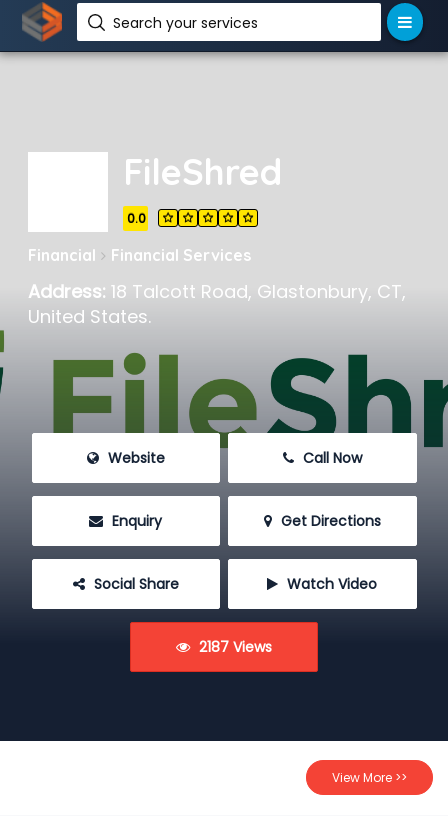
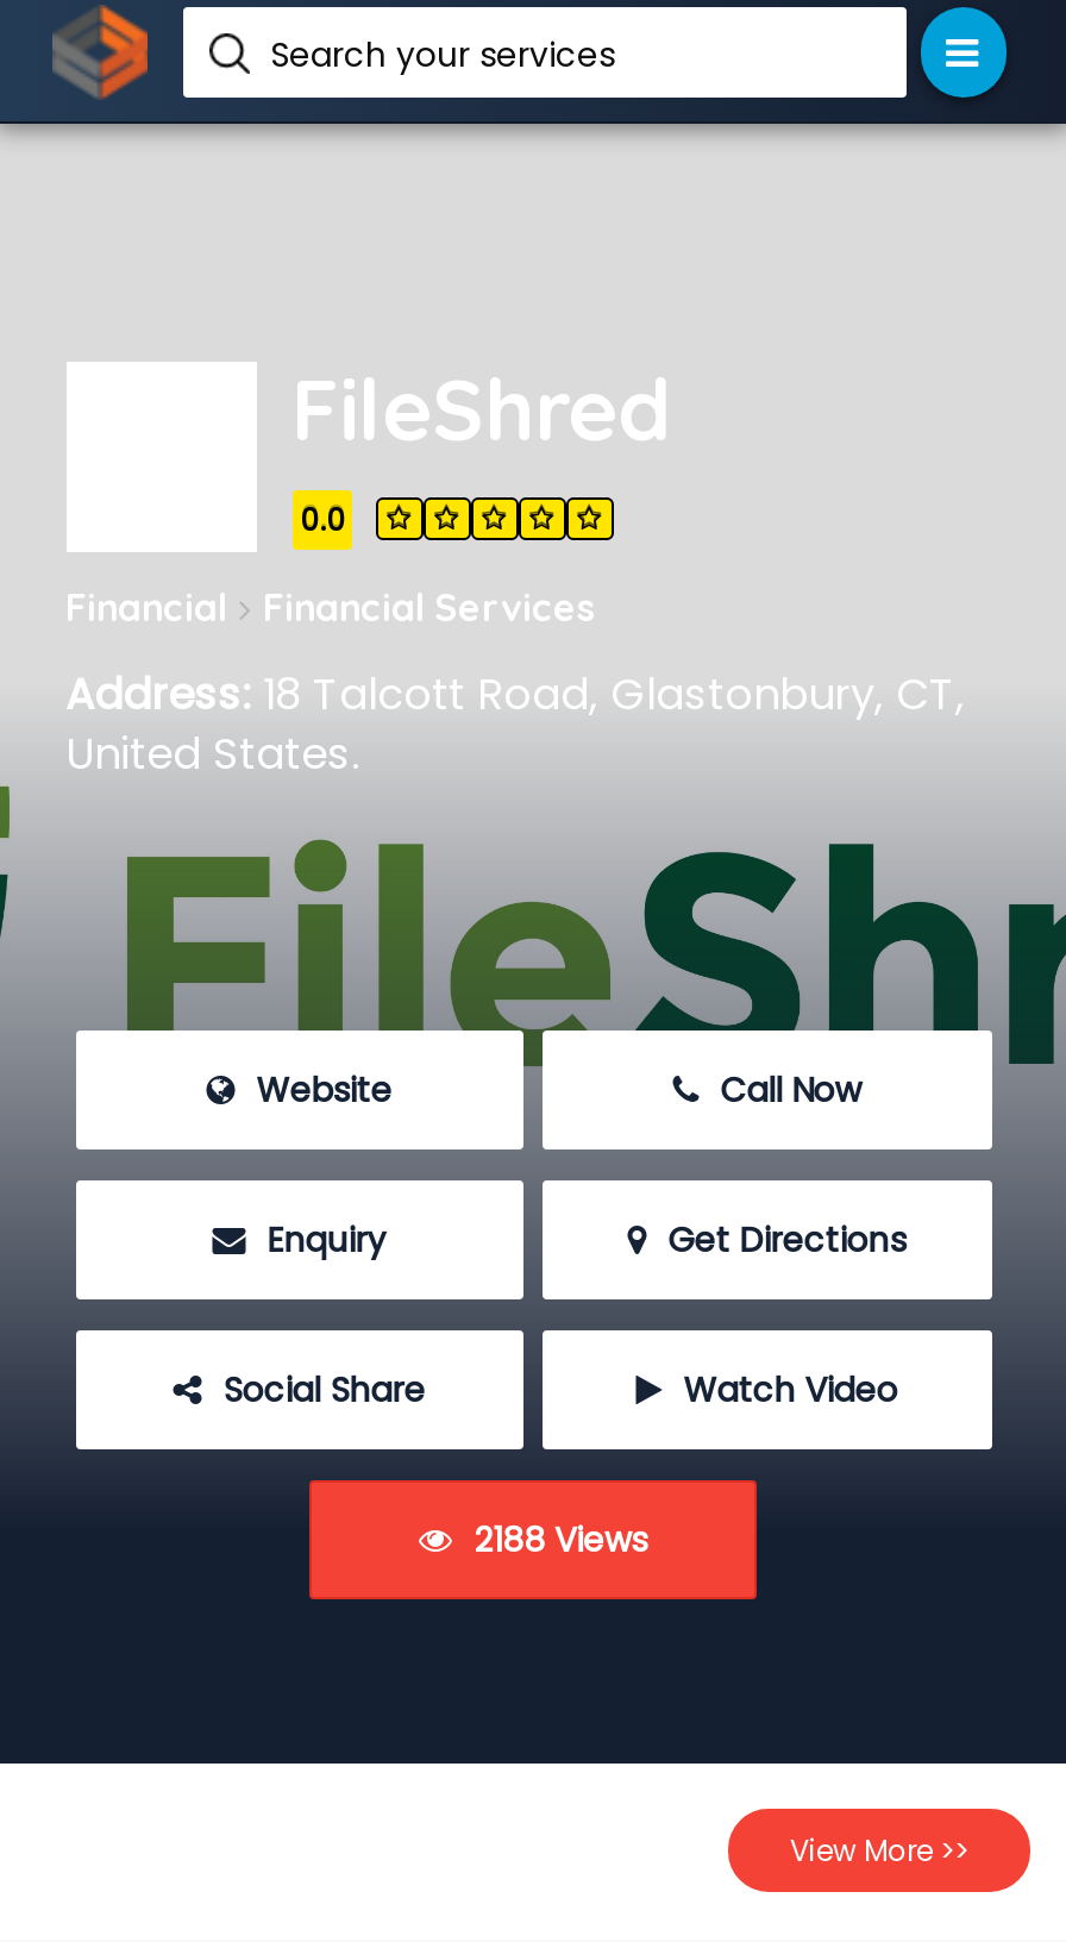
- 2187 Views
+ 2188 Views
